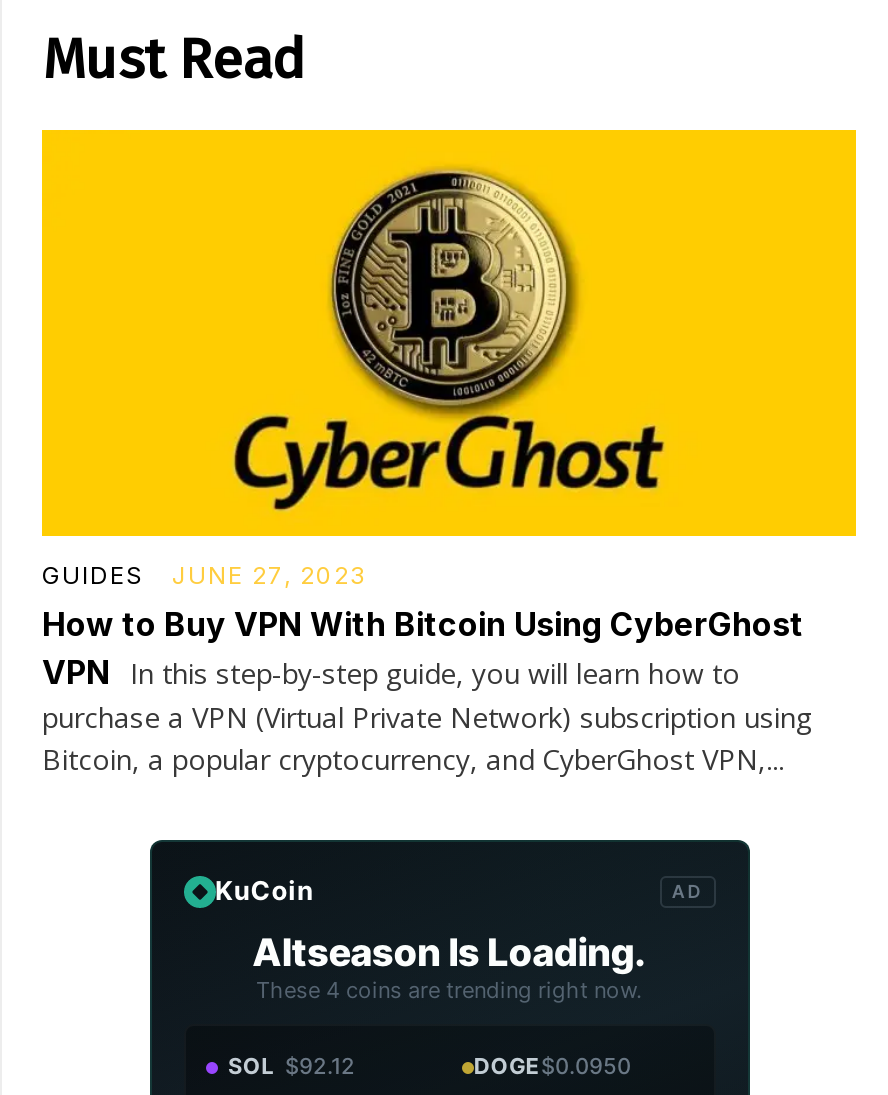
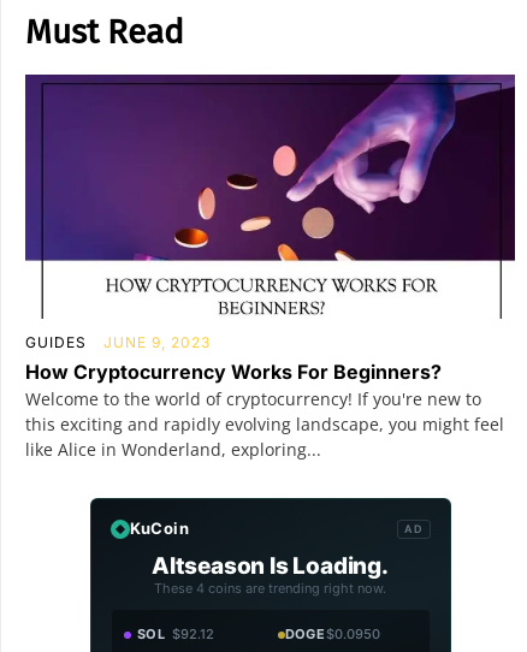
- [image]
- JUNE 27, 2023
- How to Buy VPN With Bitcoin Using CyberGhost
- VPN In this step-by-step guide, you will learn how to
- purchase a VPN (Virtual Private Network) subscription using
- Bitcoin, a popular cryptocurrency, and CyberGhost VPN,...
+ [image]
+ JUNE 9, 2023
+ How Cryptocurrency Works For Beginners?
+ Welcome to the world of cryptocurrency! If you're new to
+ this exciting and rapidly evolving landscape, you might feel
+ like Alice in Wonderland, exploring...
